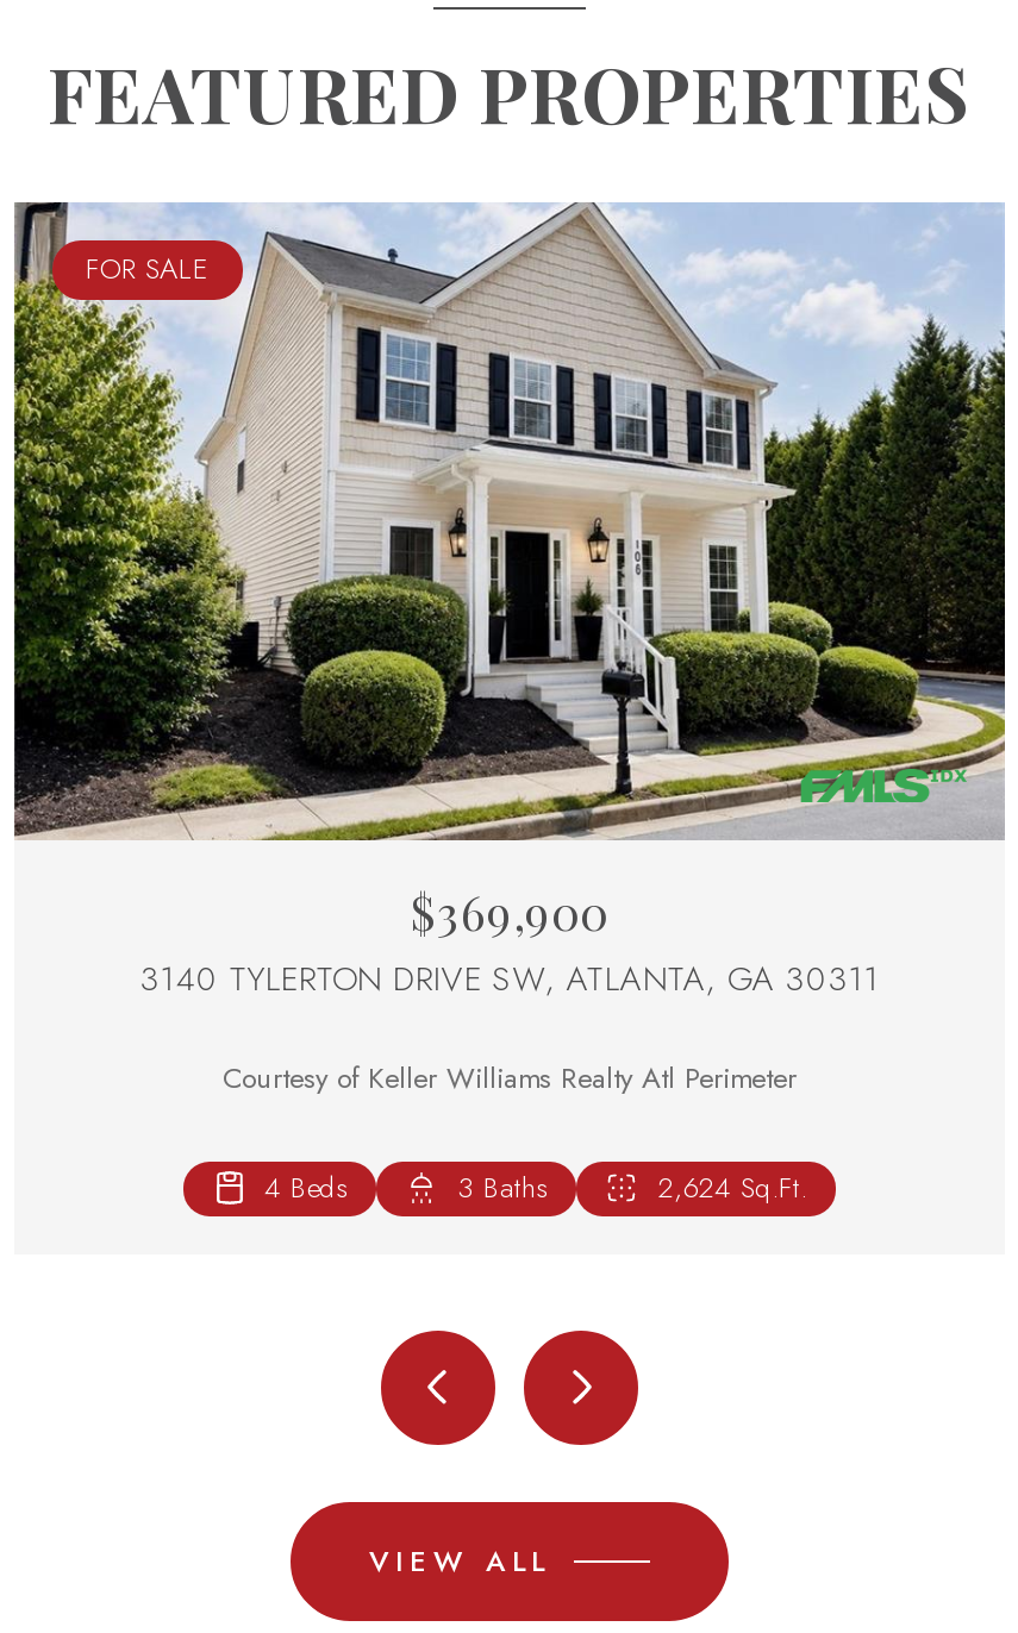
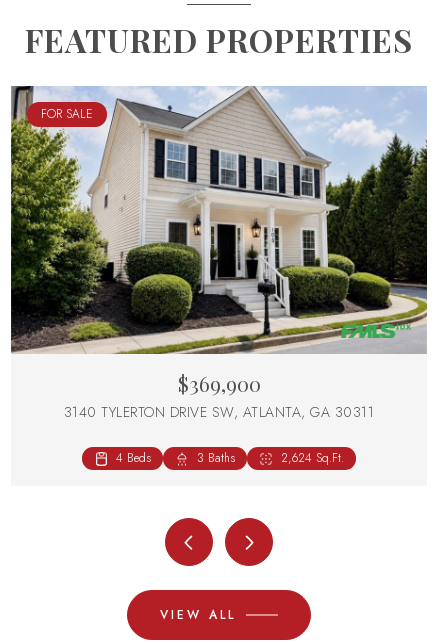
- Courtesy of Keller Williams Realty Atl Perimeter
